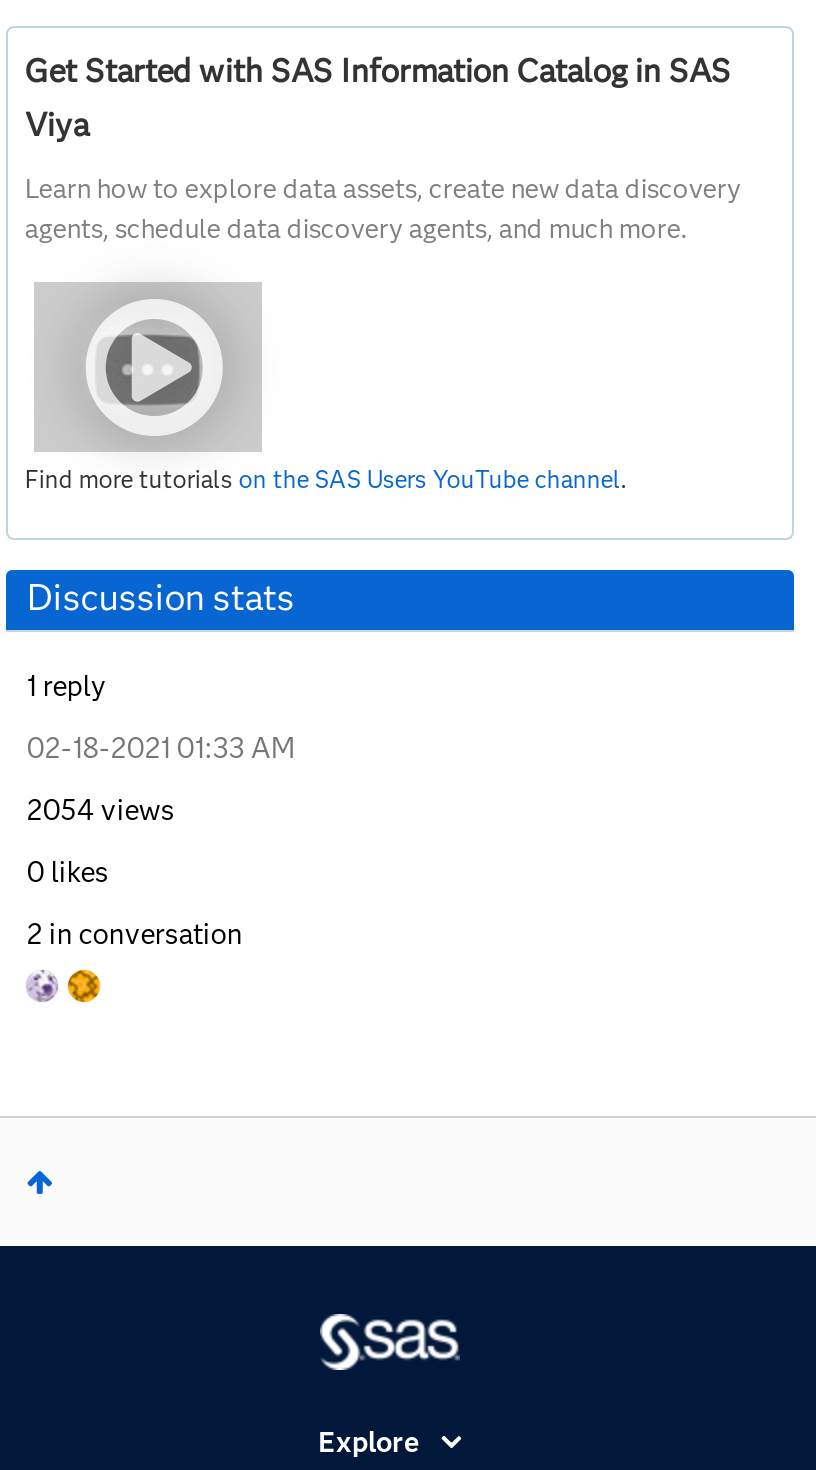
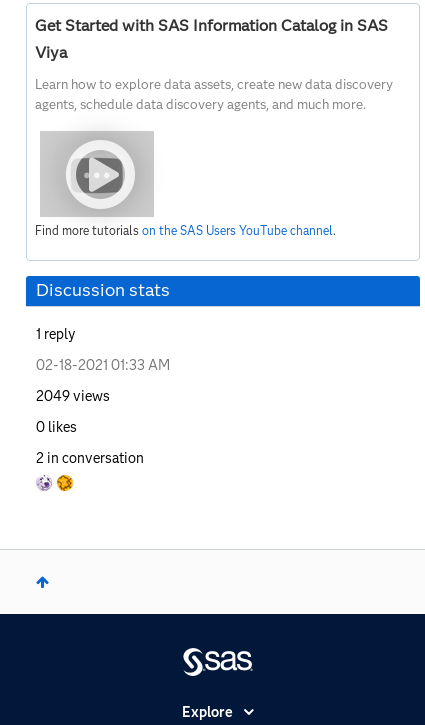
- 2054 views
+ 2049 views
